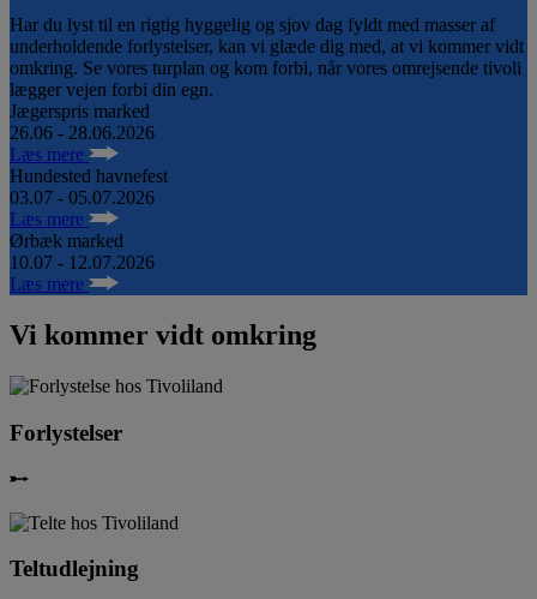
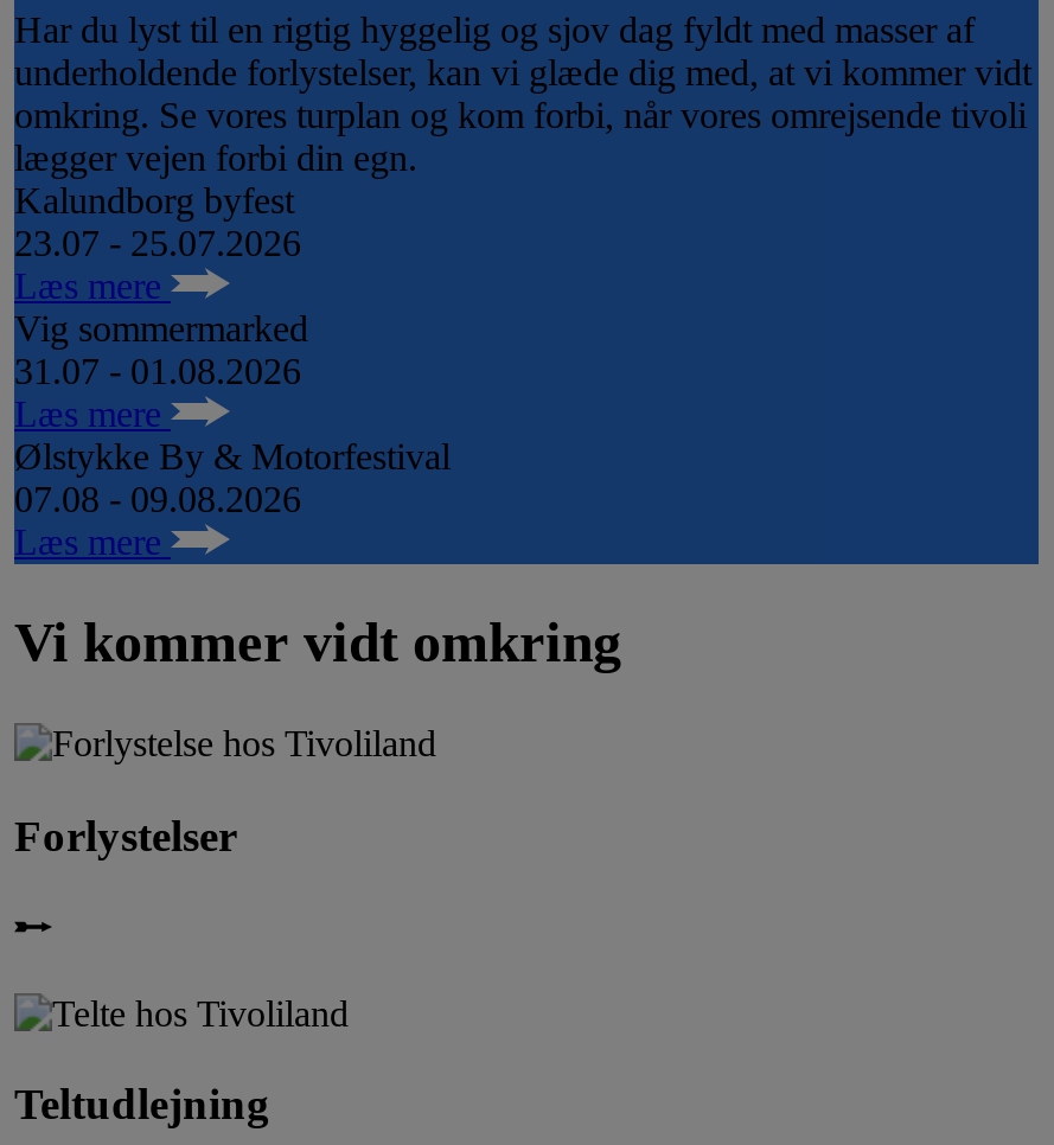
- Jægerspris marked
- 26.06 - 28.06.2026
+ Kalundborg byfest
+ 23.07 - 25.07.2026

- Hundested havnefest
- 03.07 - 05.07.2026
+ Vig sommermarked
+ 31.07 - 01.08.2026

- Ørbæk marked
- 10.07 - 12.07.2026
+ Ølstykke By & Motorfestival
+ 07.08 - 09.08.2026
